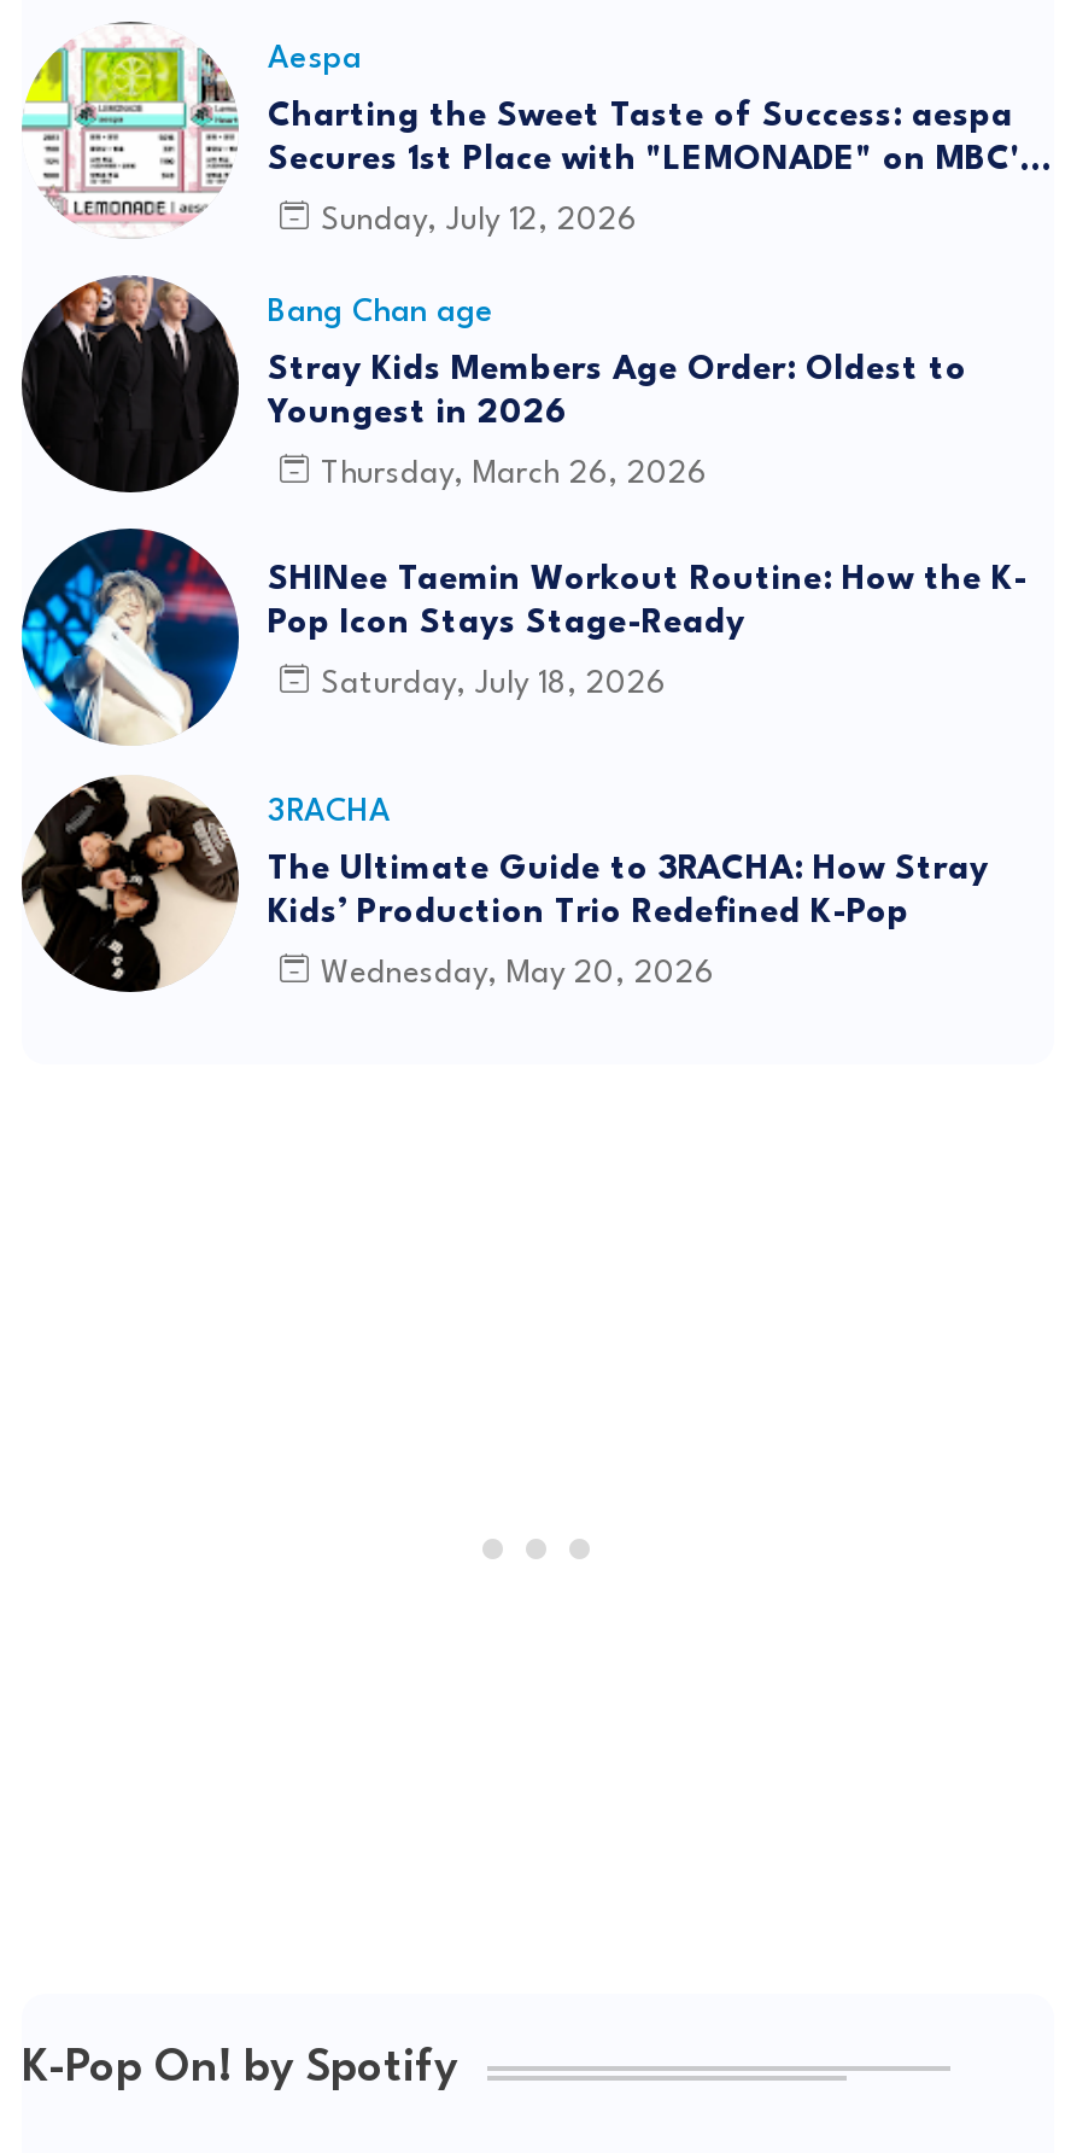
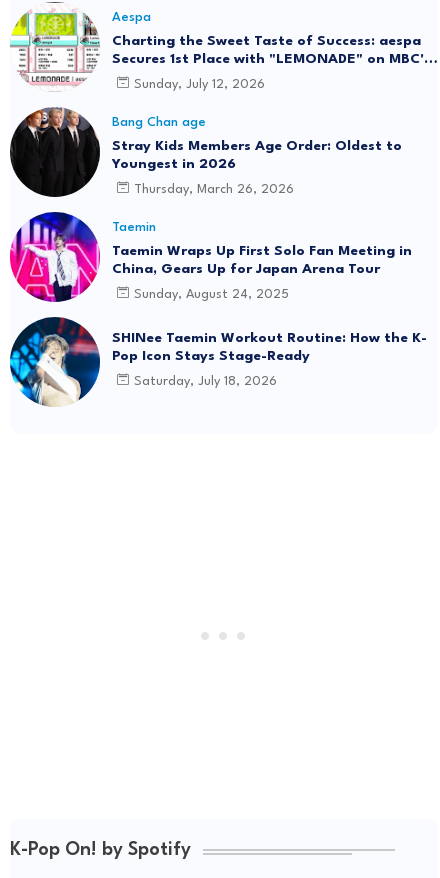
+ [image]
+ Taemin
+ Taemin Wraps Up First Solo Fan Meeting in
+ China, Gears Up for Japan Arena Tour
+ Sunday, August 24, 2025

moved down: [image] | SHINee Taemin Workout Routine: How the K- | Pop Icon Stays Stage-Ready | Saturday, July 18, 2026

- [image]
- 3RACHA
- The Ultimate Guide to 3RACHA: How Stray
- Kids’ Production Trio Redefined K-Pop
- Wednesday, May 20, 2026
